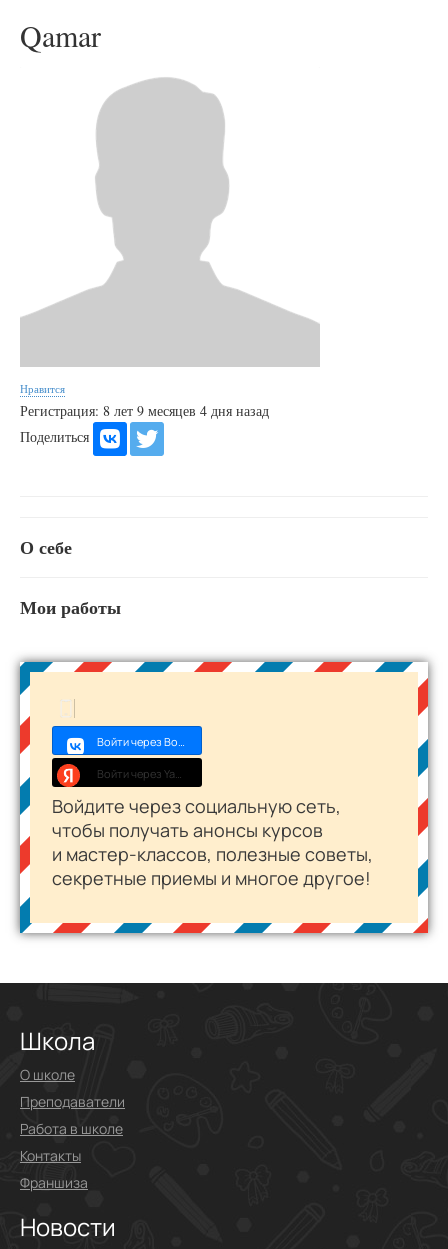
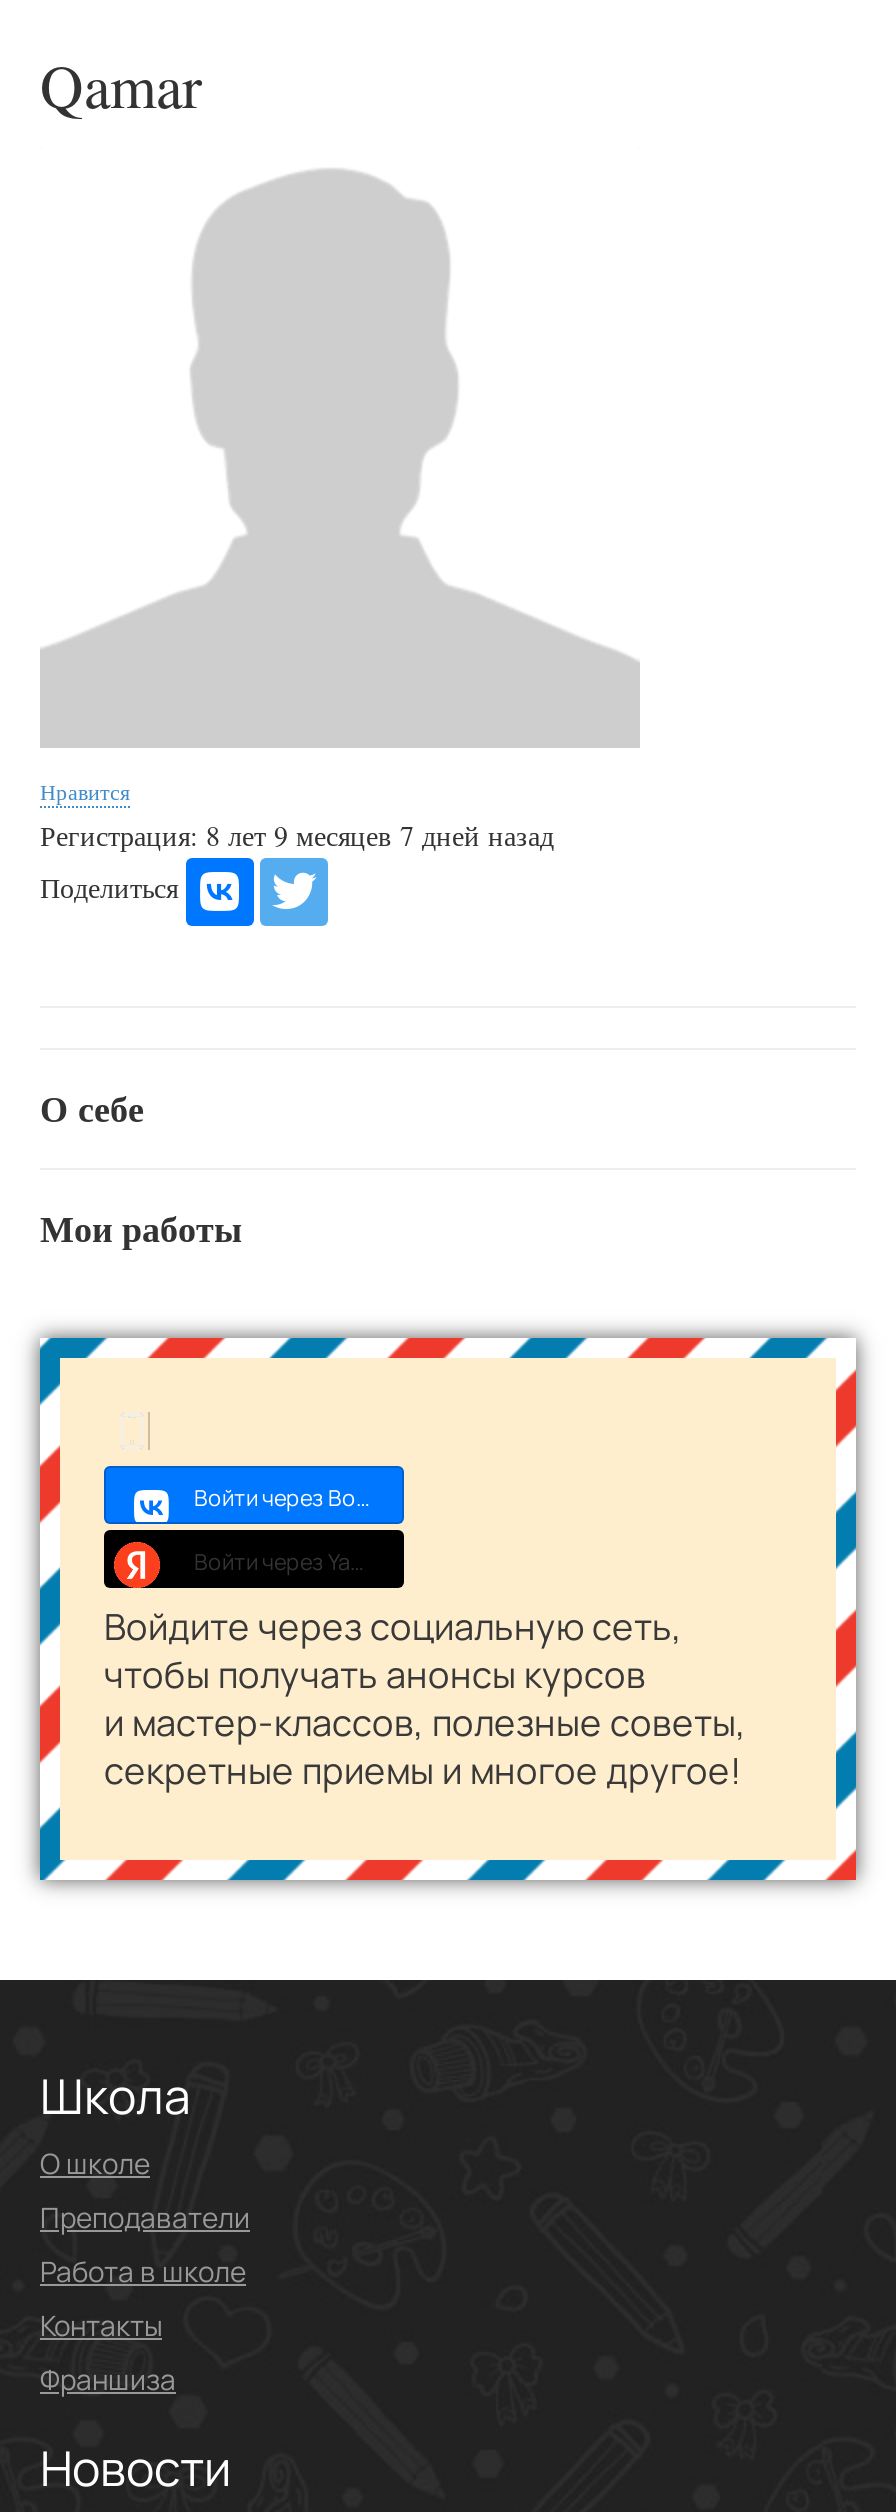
- Регистрация: 8 лет 9 месяцев 4 дня назад
+ Регистрация: 8 лет 9 месяцев 7 дней назад
